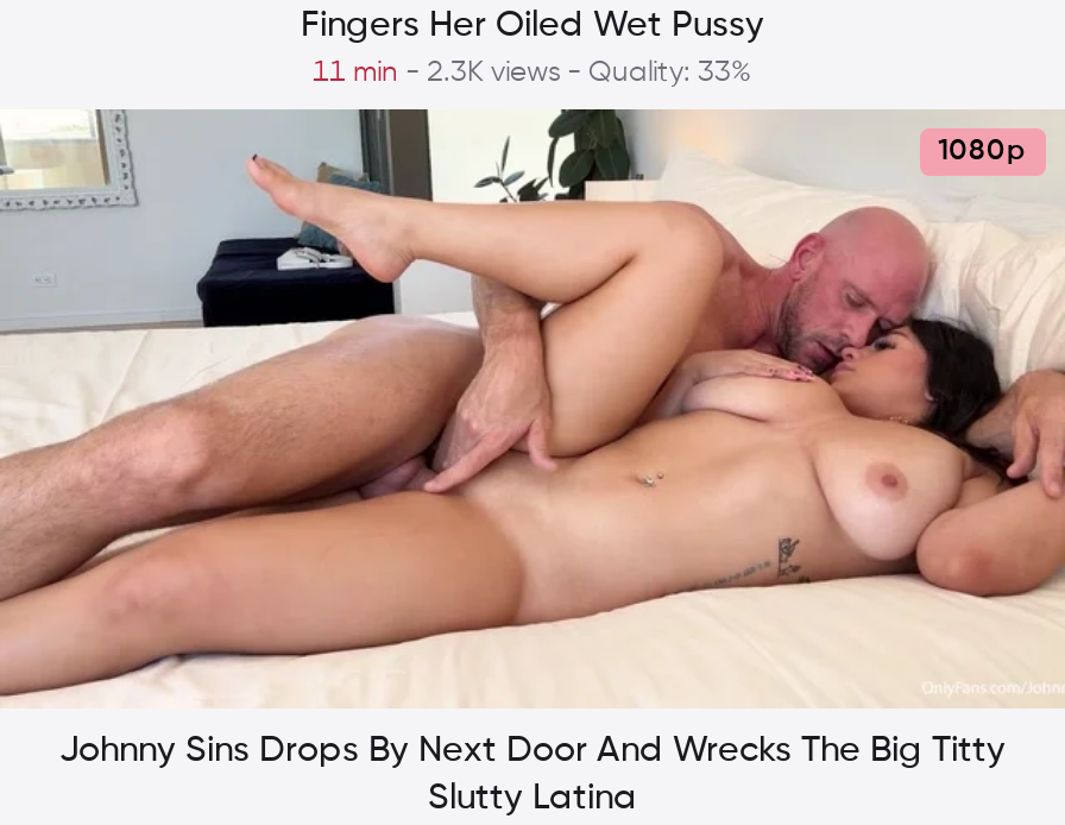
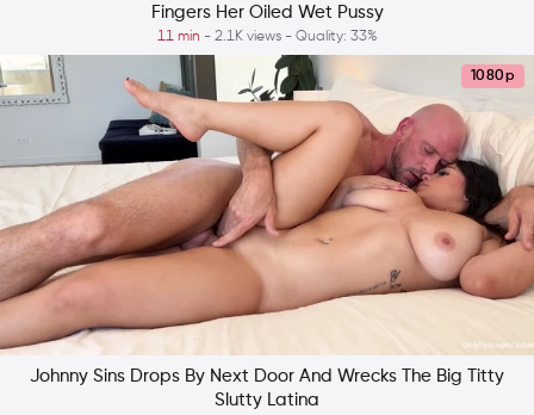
- 11 min - 2.3K views - Quality: 33%
+ 11 min - 2.1K views - Quality: 33%
